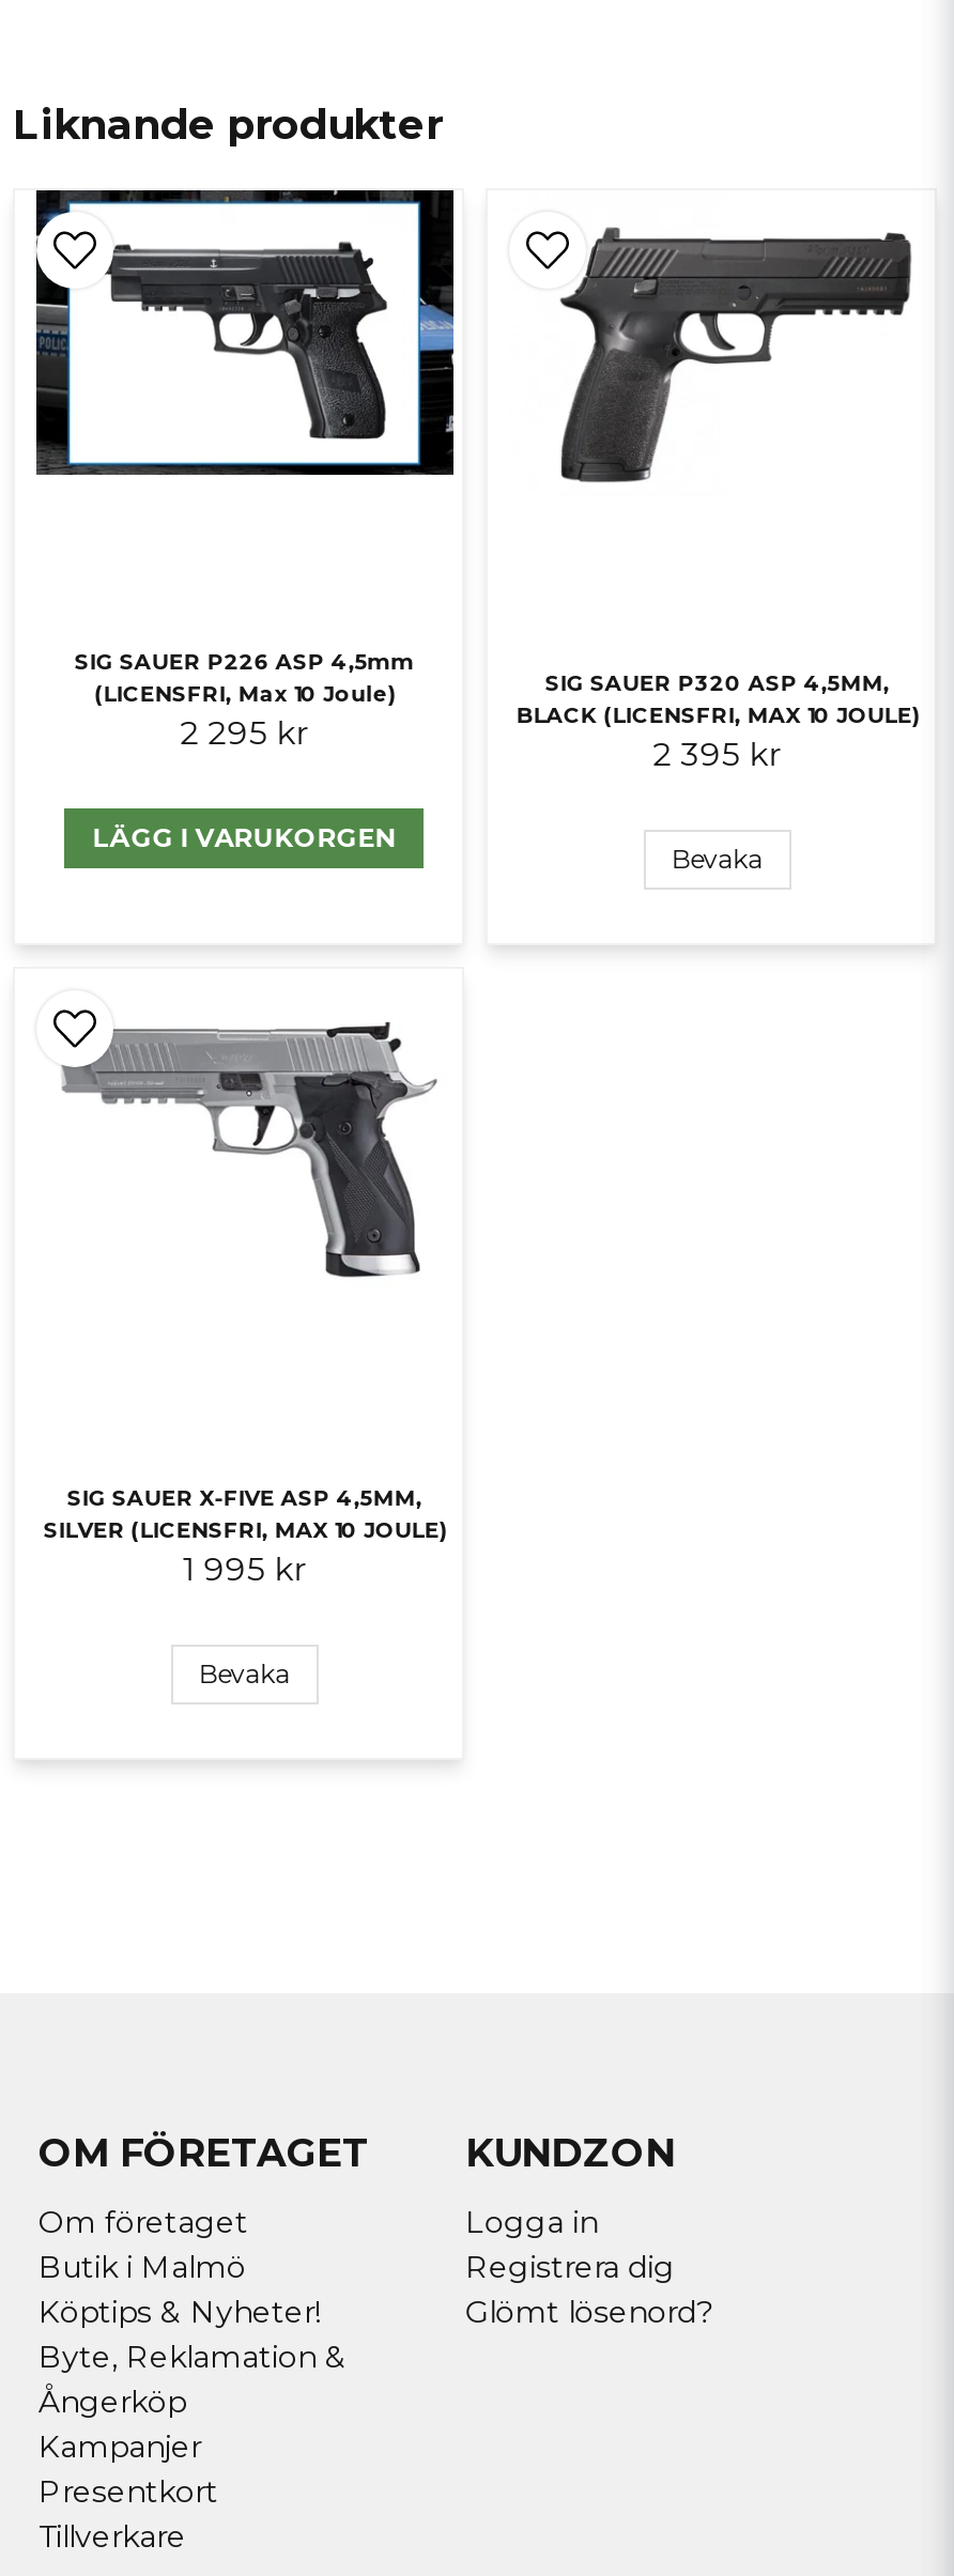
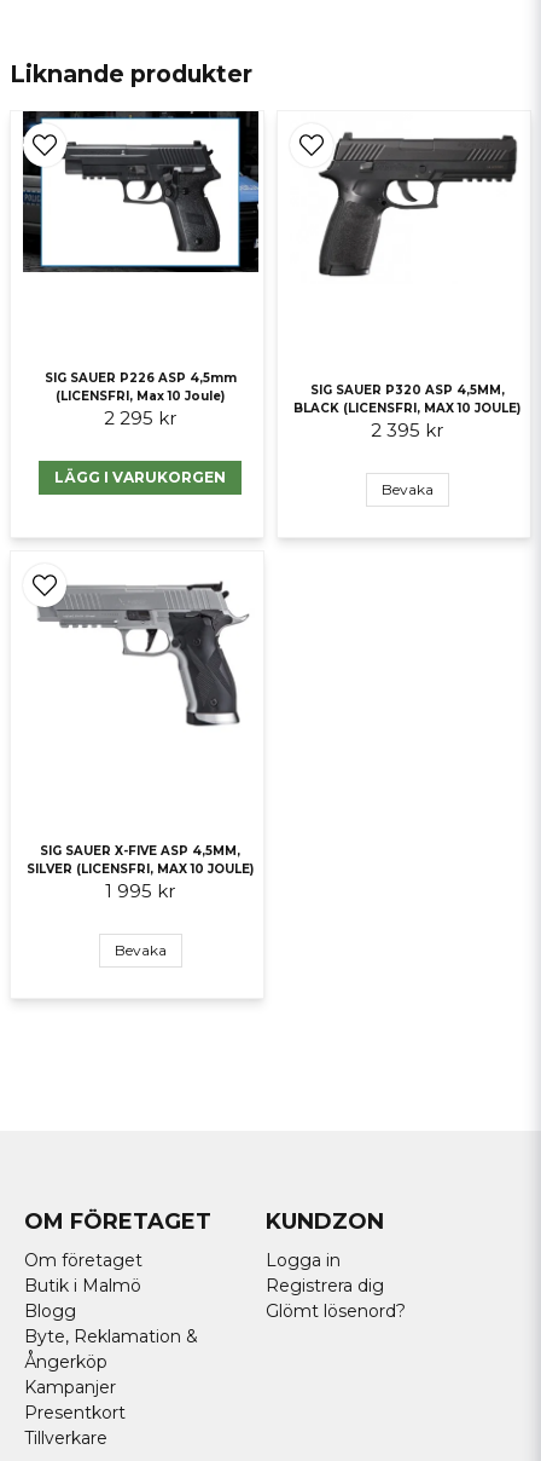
- Köptips & Nyheter!
+ Blogg
